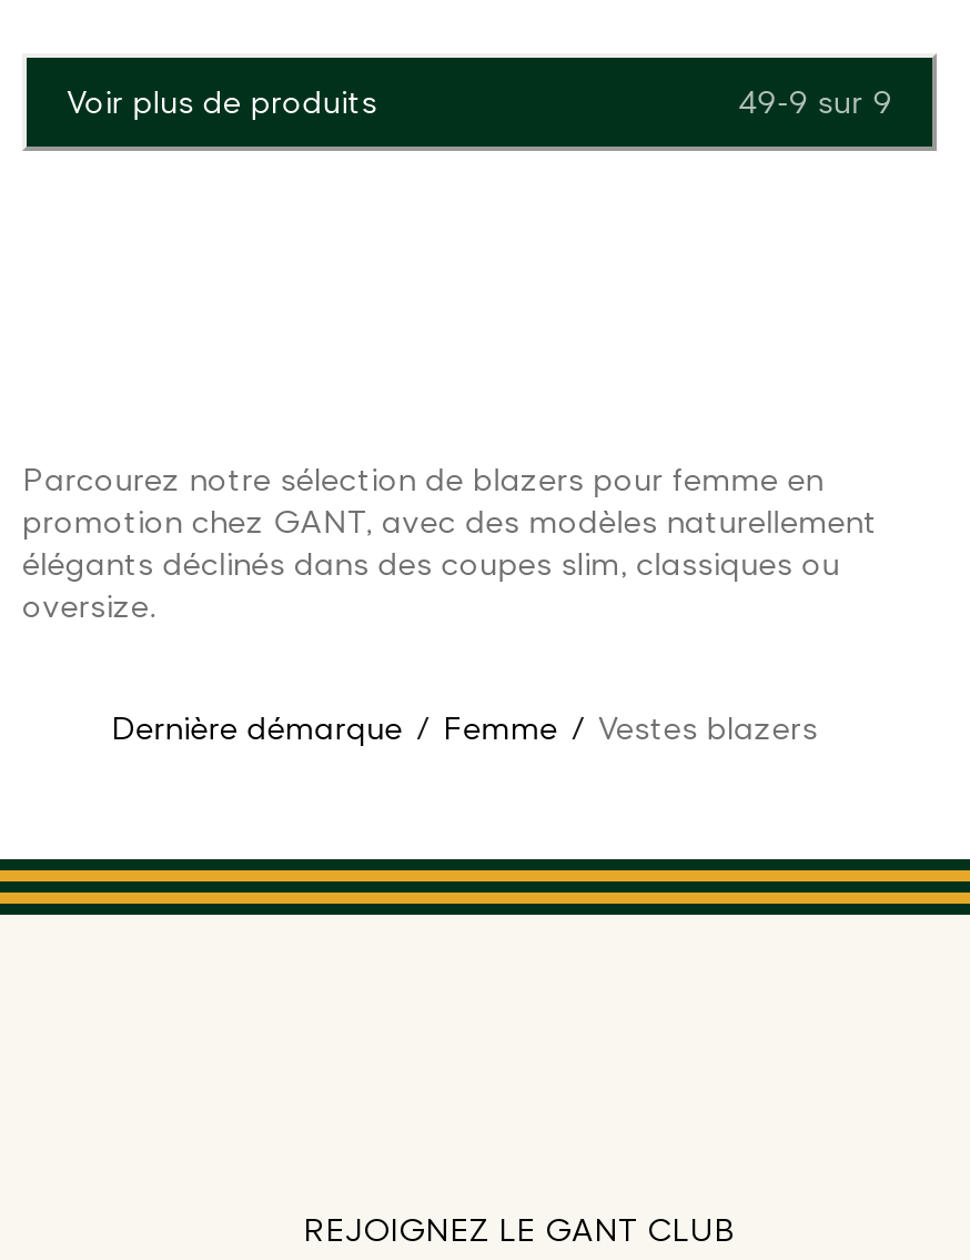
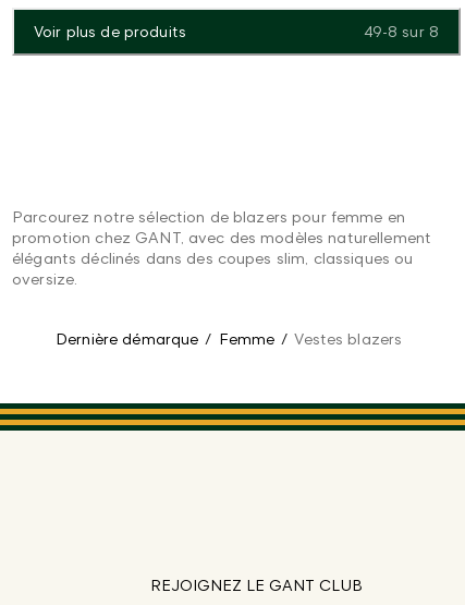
- 49-9 sur 9
+ 49-8 sur 8
